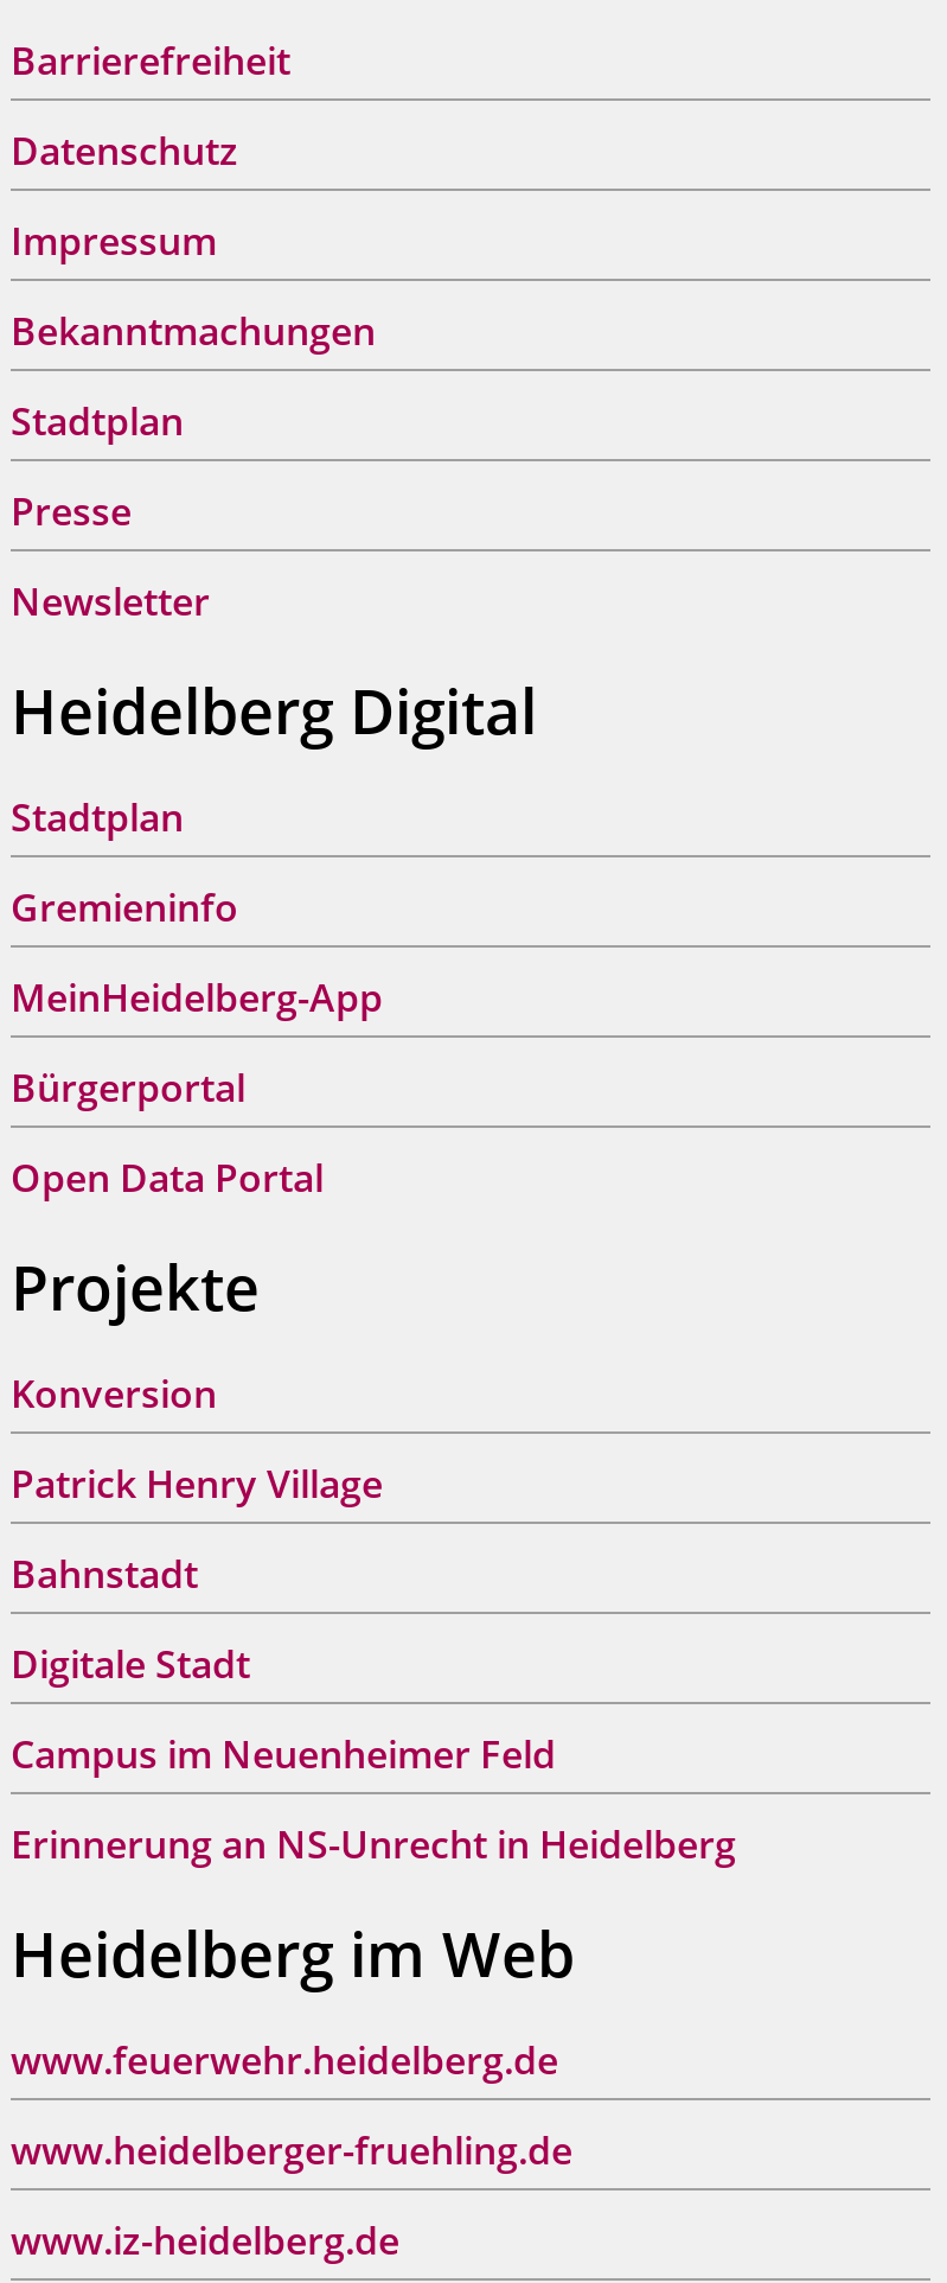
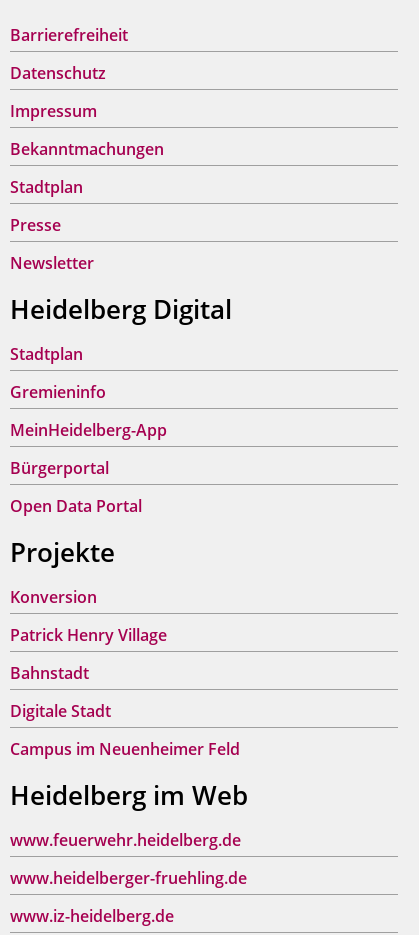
- Erinnerung an NS-Unrecht in Heidelberg
